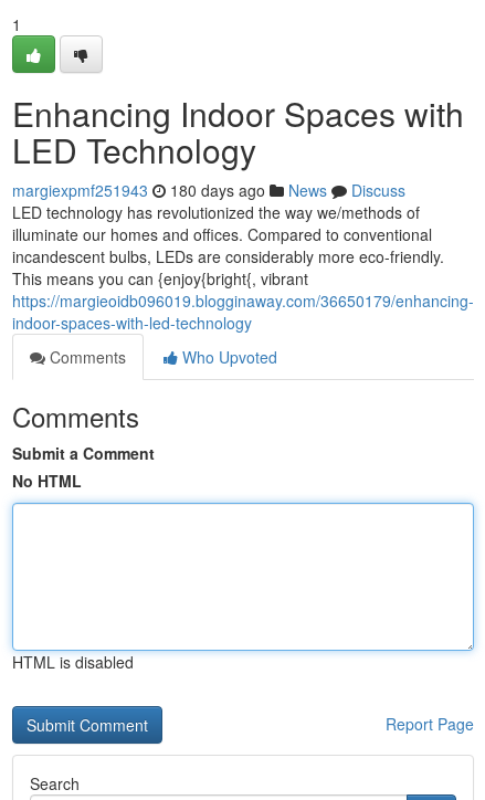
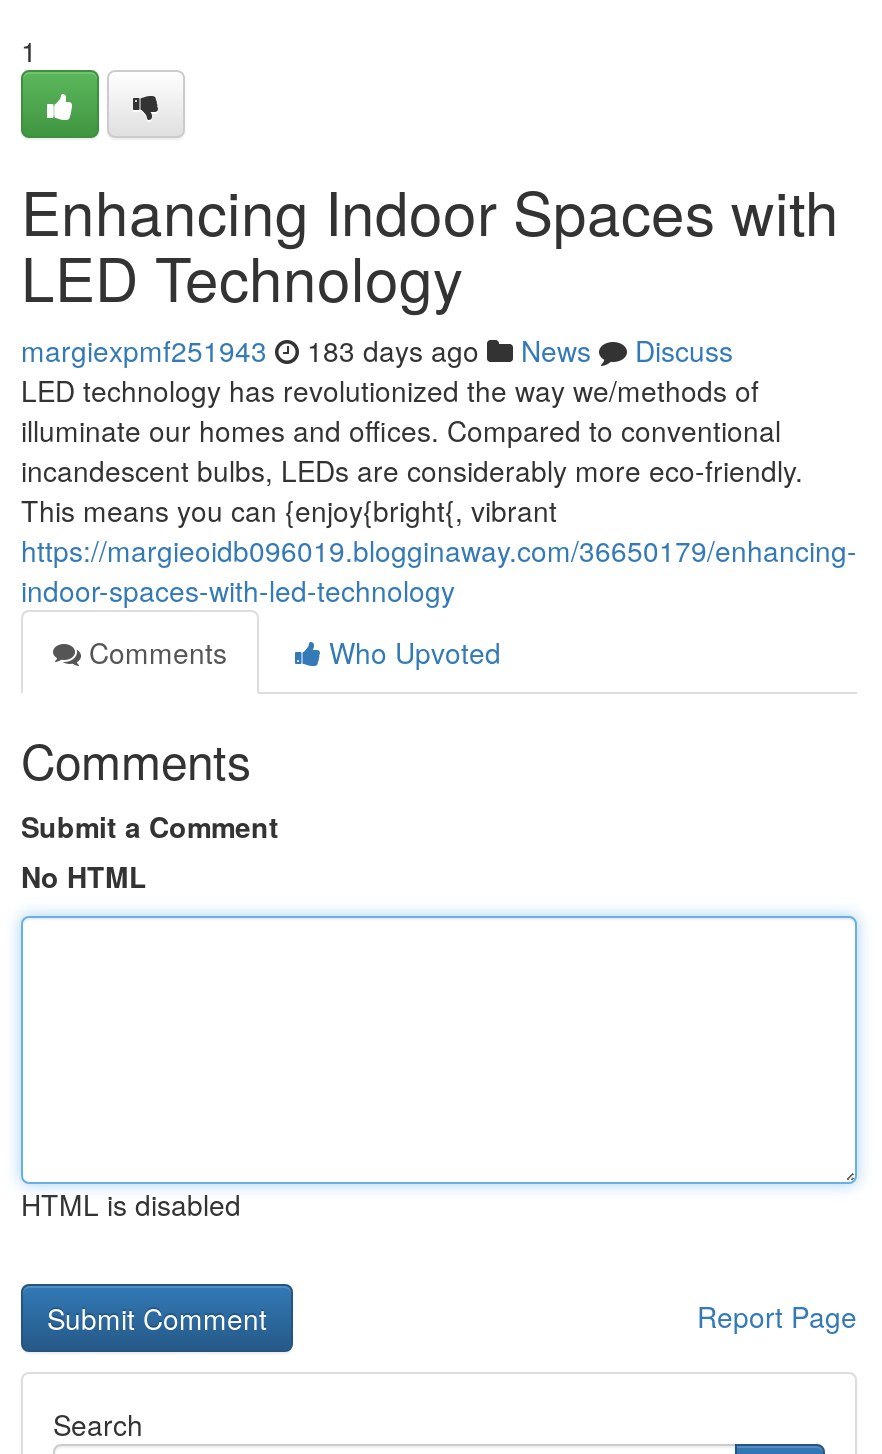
- margiexpmf251943 180 days ago News Discuss
+ margiexpmf251943 183 days ago News Discuss
